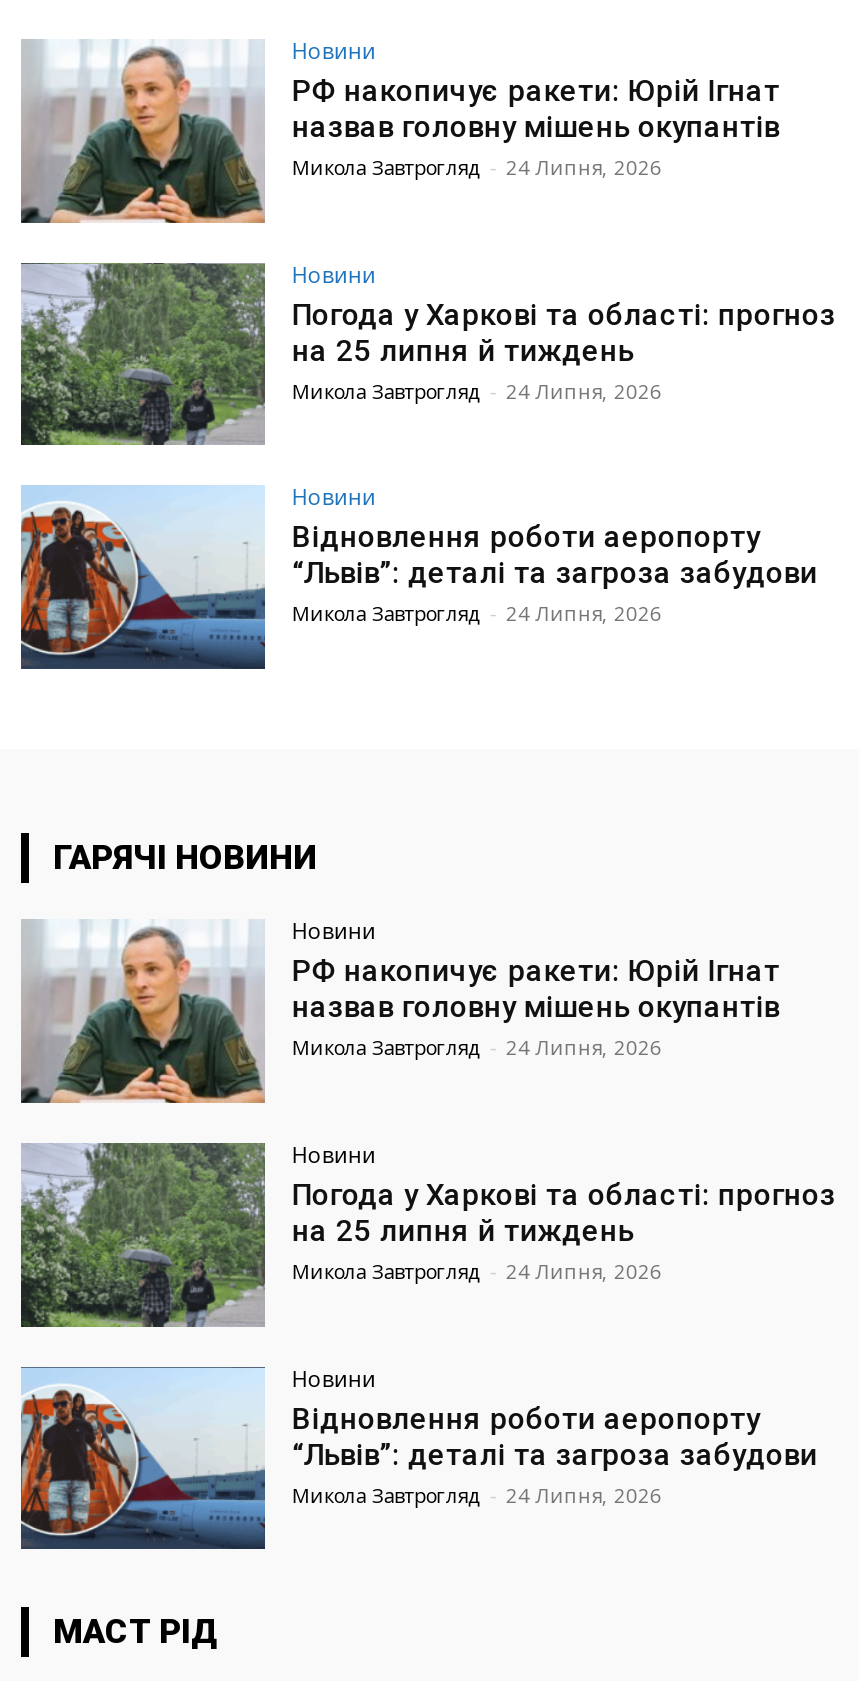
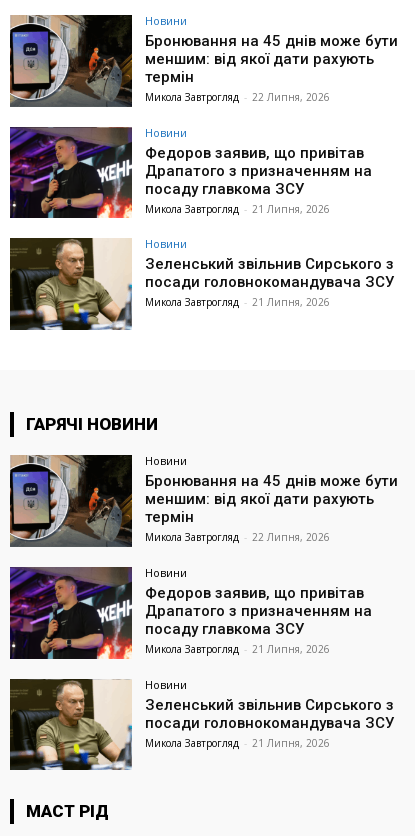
- [image]
- РФ накопичує ракети: Юрій Ігнат
- назвав головну мішень окупантів
- Микола Завтрогляд - 24 Липня, 2026
+ [image]
+ Бронювання на 45 днів може бути
+ меншим: від якої дати рахують
+ термін
+ Микола Завтрогляд - 22 Липня, 2026

- [image]
- Погода у Харкові та області: прогноз
- на 25 липня й тиждень
- Микола Завтрогляд - 24 Липня, 2026
+ [image]
+ Федоров заявив, що привітав
+ Драпатого з призначенням на
+ посаду главкома ЗСУ
+ Микола Завтрогляд - 21 Липня, 2026

- [image]
- Відновлення роботи аеропорту
- “Львів”: деталі та загроза забудови
- Микола Завтрогляд - 24 Липня, 2026
+ [image]
+ Зеленський звільнив Сирського з
+ посади головнокомандувача ЗСУ
+ Микола Завтрогляд - 21 Липня, 2026

- [image]
- РФ накопичує ракети: Юрій Ігнат
- назвав головну мішень окупантів
- Микола Завтрогляд - 24 Липня, 2026
+ [image]
+ Бронювання на 45 днів може бути
+ меншим: від якої дати рахують
+ термін
+ Микола Завтрогляд - 22 Липня, 2026

- [image]
- Погода у Харкові та області: прогноз
- на 25 липня й тиждень
- Микола Завтрогляд - 24 Липня, 2026
+ [image]
+ Федоров заявив, що привітав
+ Драпатого з призначенням на
+ посаду главкома ЗСУ
+ Микола Завтрогляд - 21 Липня, 2026

- [image]
- Відновлення роботи аеропорту
- “Львів”: деталі та загроза забудови
- Микола Завтрогляд - 24 Липня, 2026
+ [image]
+ Зеленський звільнив Сирського з
+ посади головнокомандувача ЗСУ
+ Микола Завтрогляд - 21 Липня, 2026
